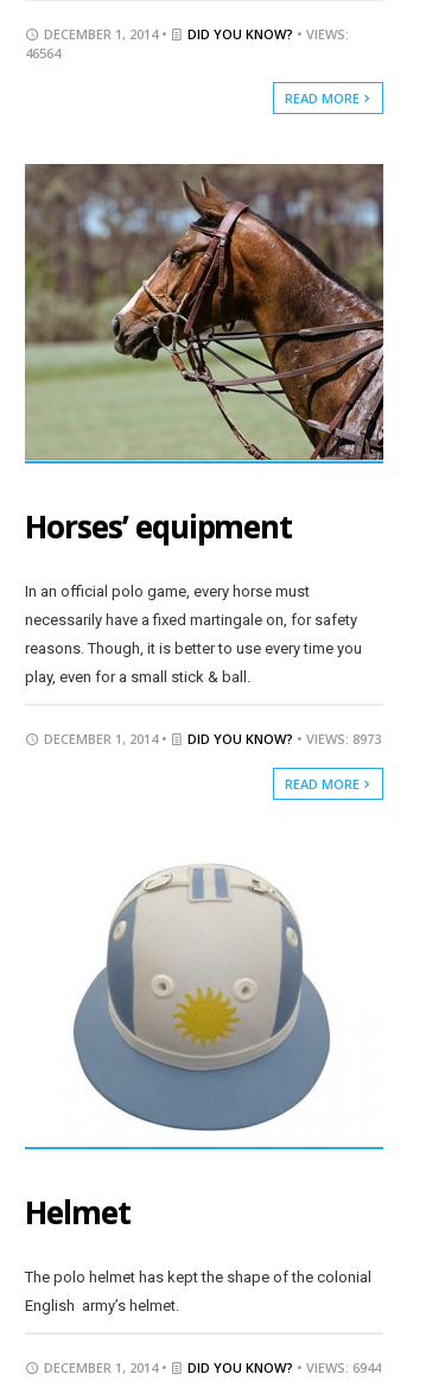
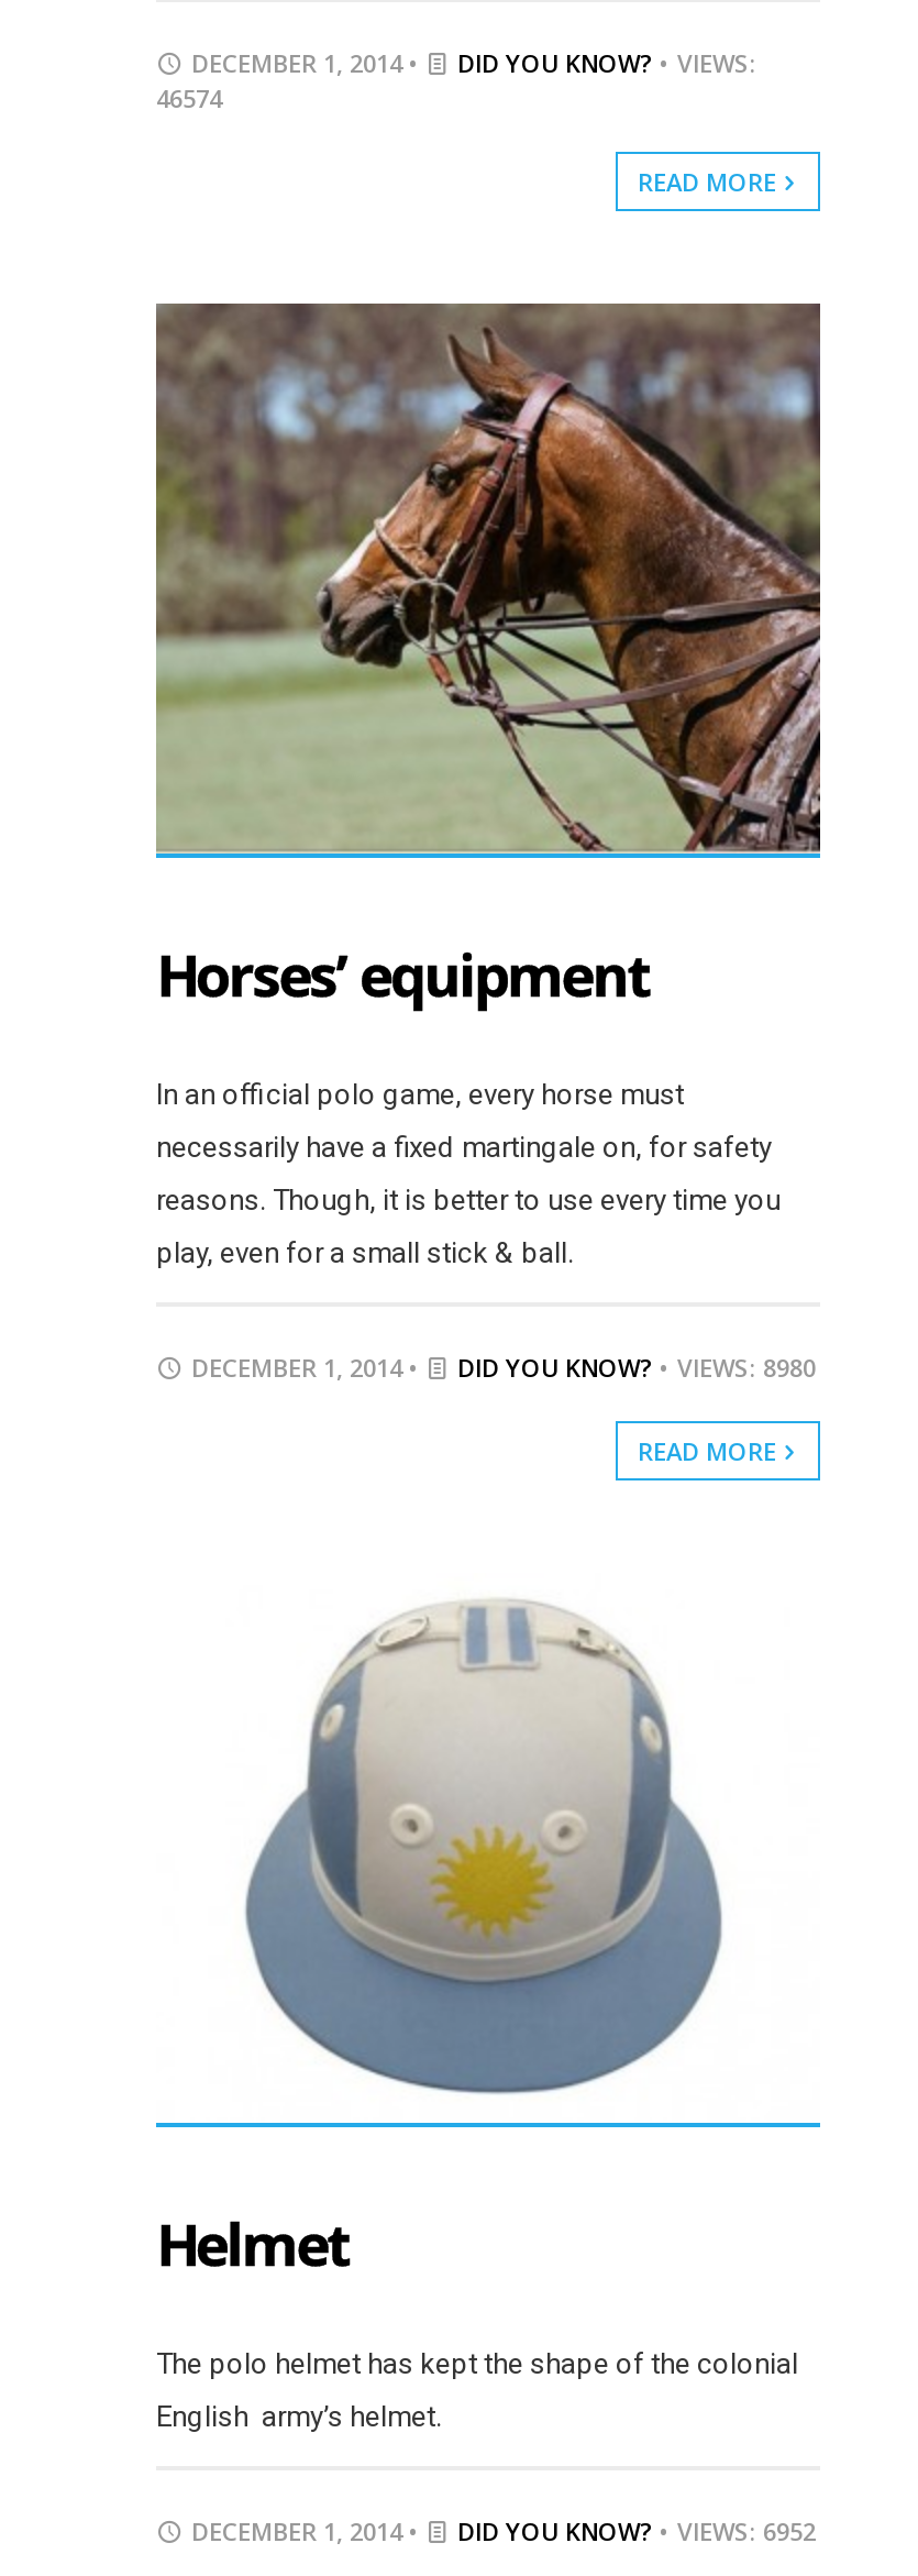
- 46564
+ 46574

- DID YOU KNOW? • VIEWS: 8973
+ DID YOU KNOW? • VIEWS: 8980

- DID YOU KNOW? • VIEWS: 6944
+ DID YOU KNOW? • VIEWS: 6952
